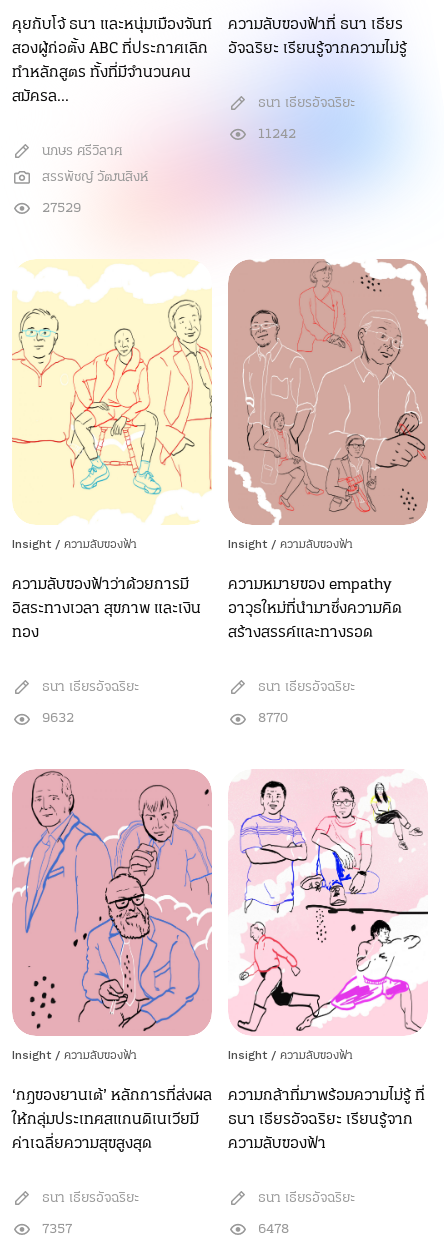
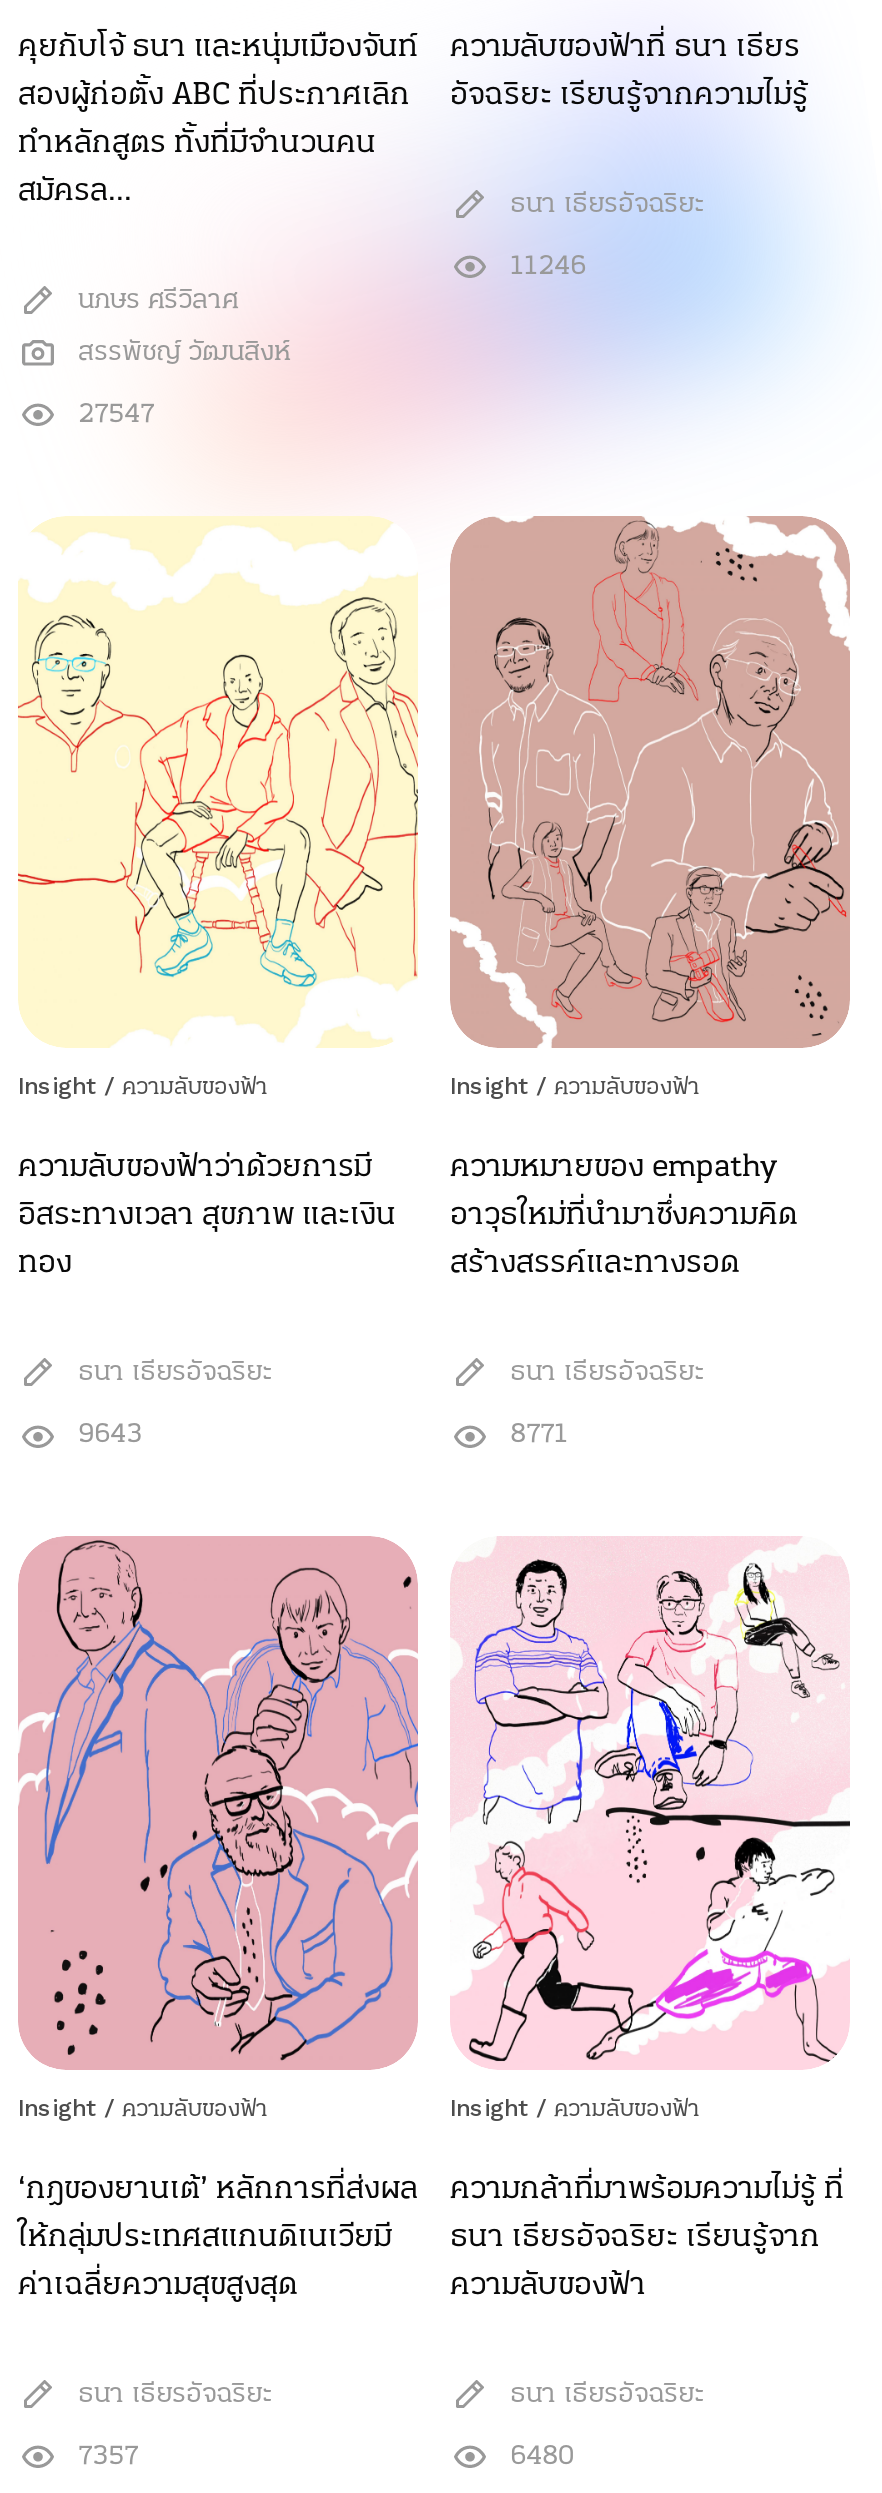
- 11242
+ 11246

- 27529
+ 27547

- 9632
+ 9643

- 8770
+ 8771

- 6478
+ 6480
